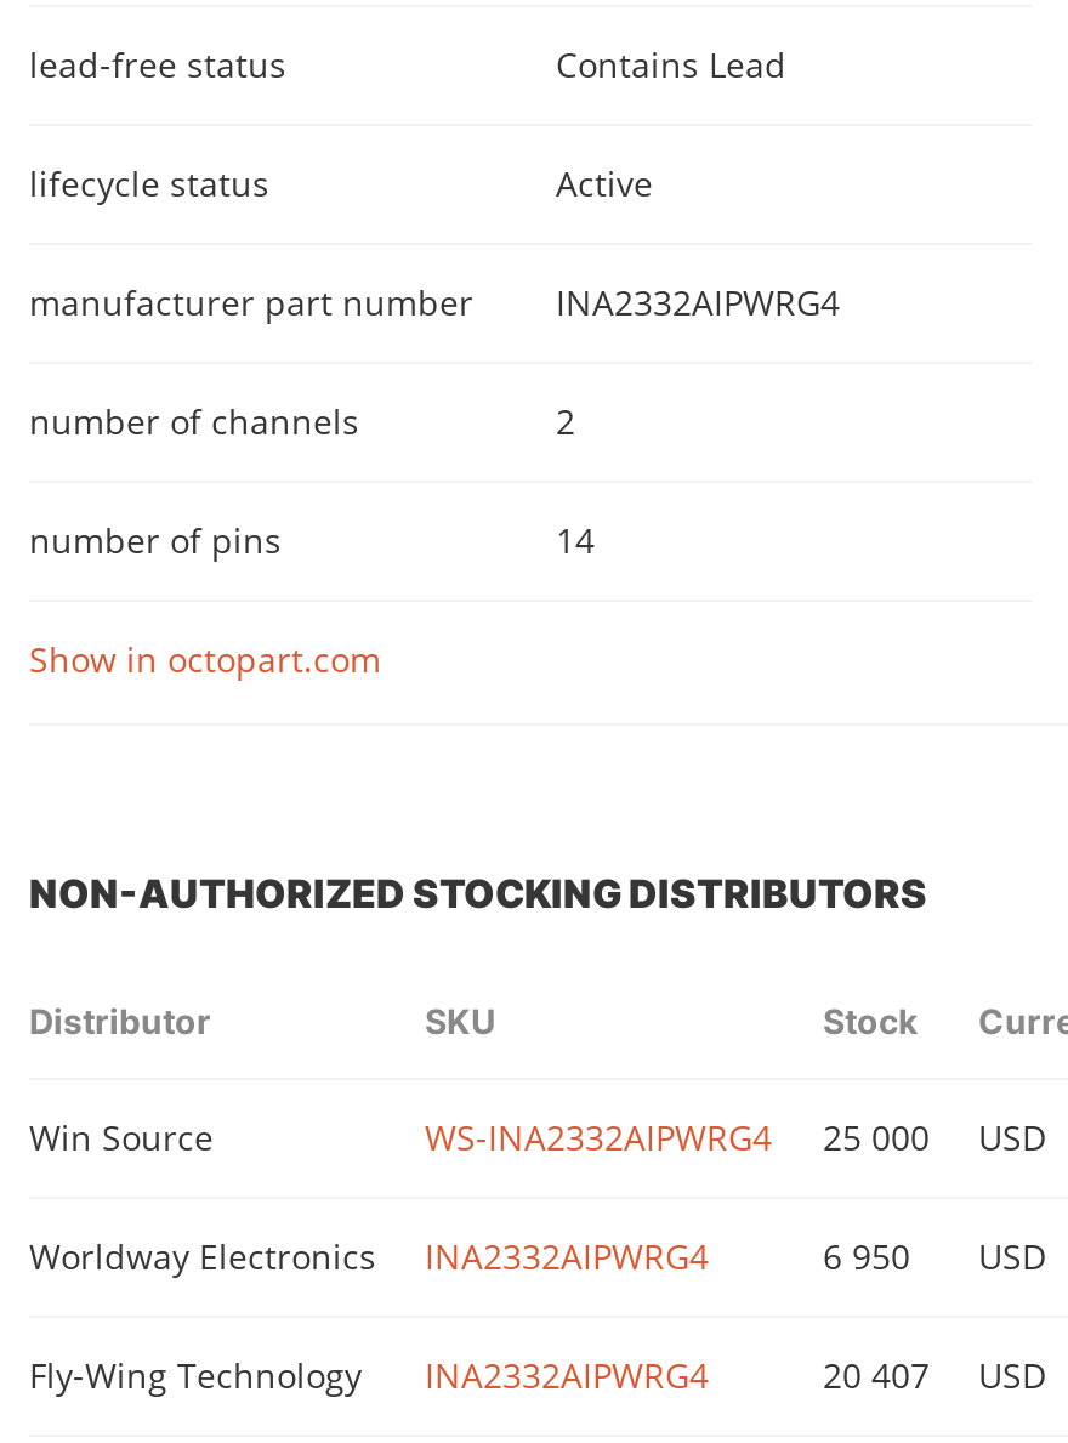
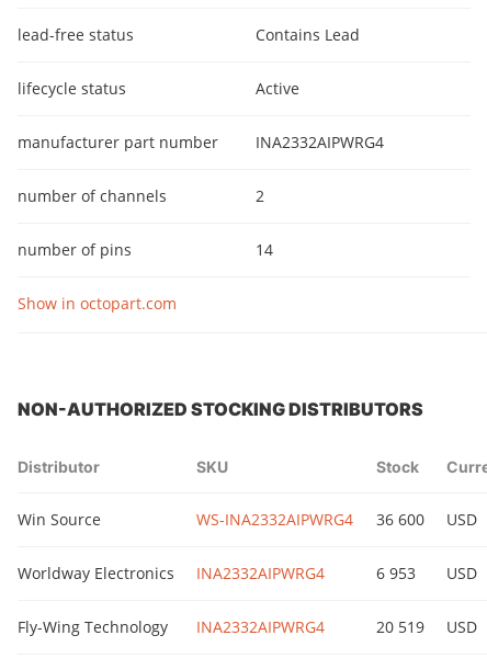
- WS-INA2332AIPWRG4 25 000 USD
+ WS-INA2332AIPWRG4 36 600 USD

- 6 950 USD
+ 6 953 USD

- 20 407 USD
+ 20 519 USD
